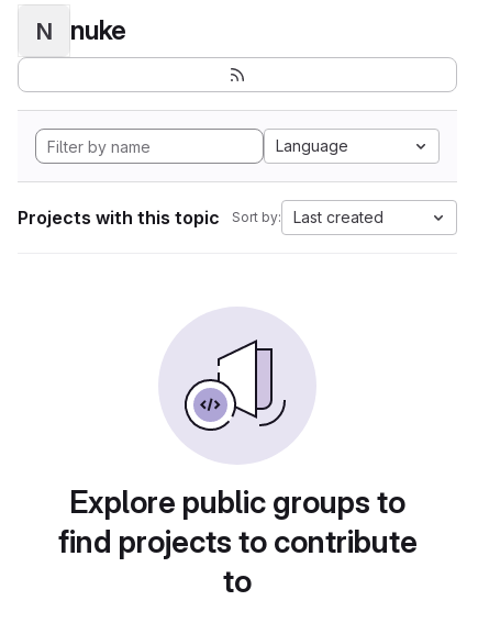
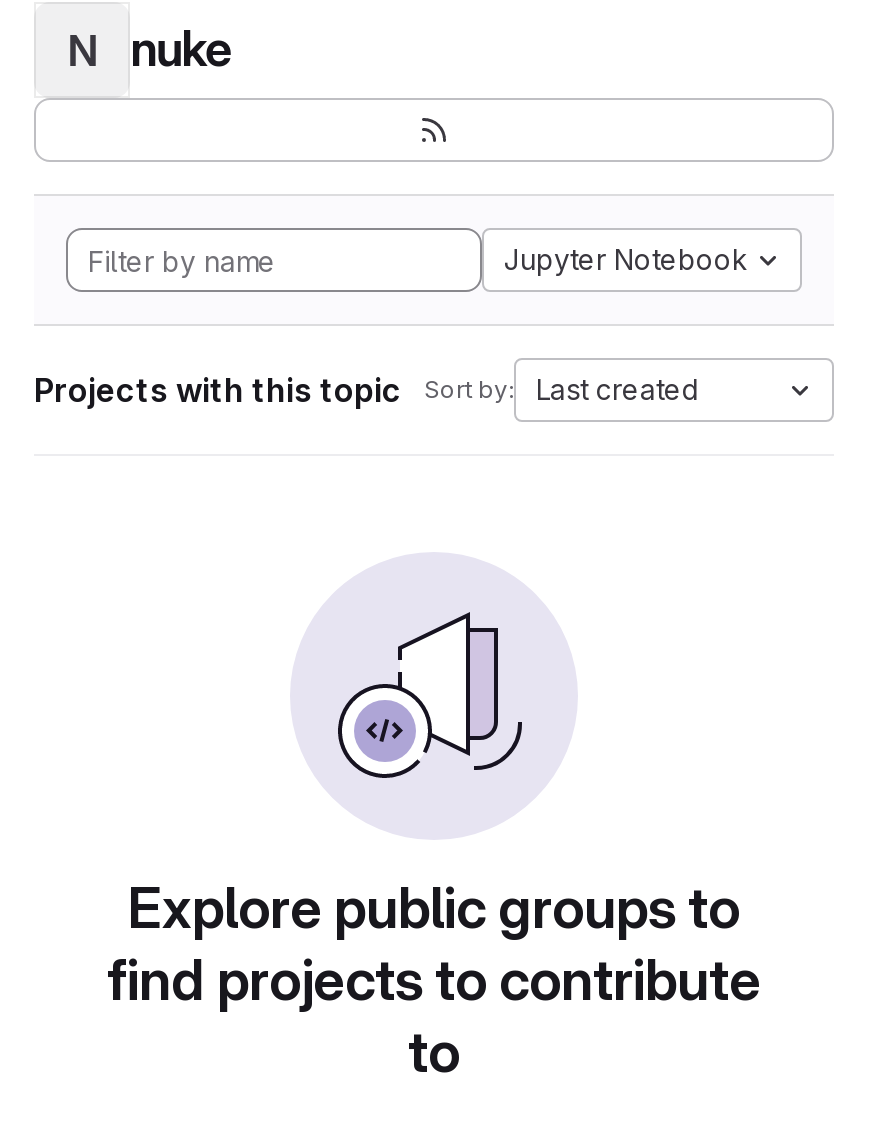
- Language
+ Jupyter Notebook
